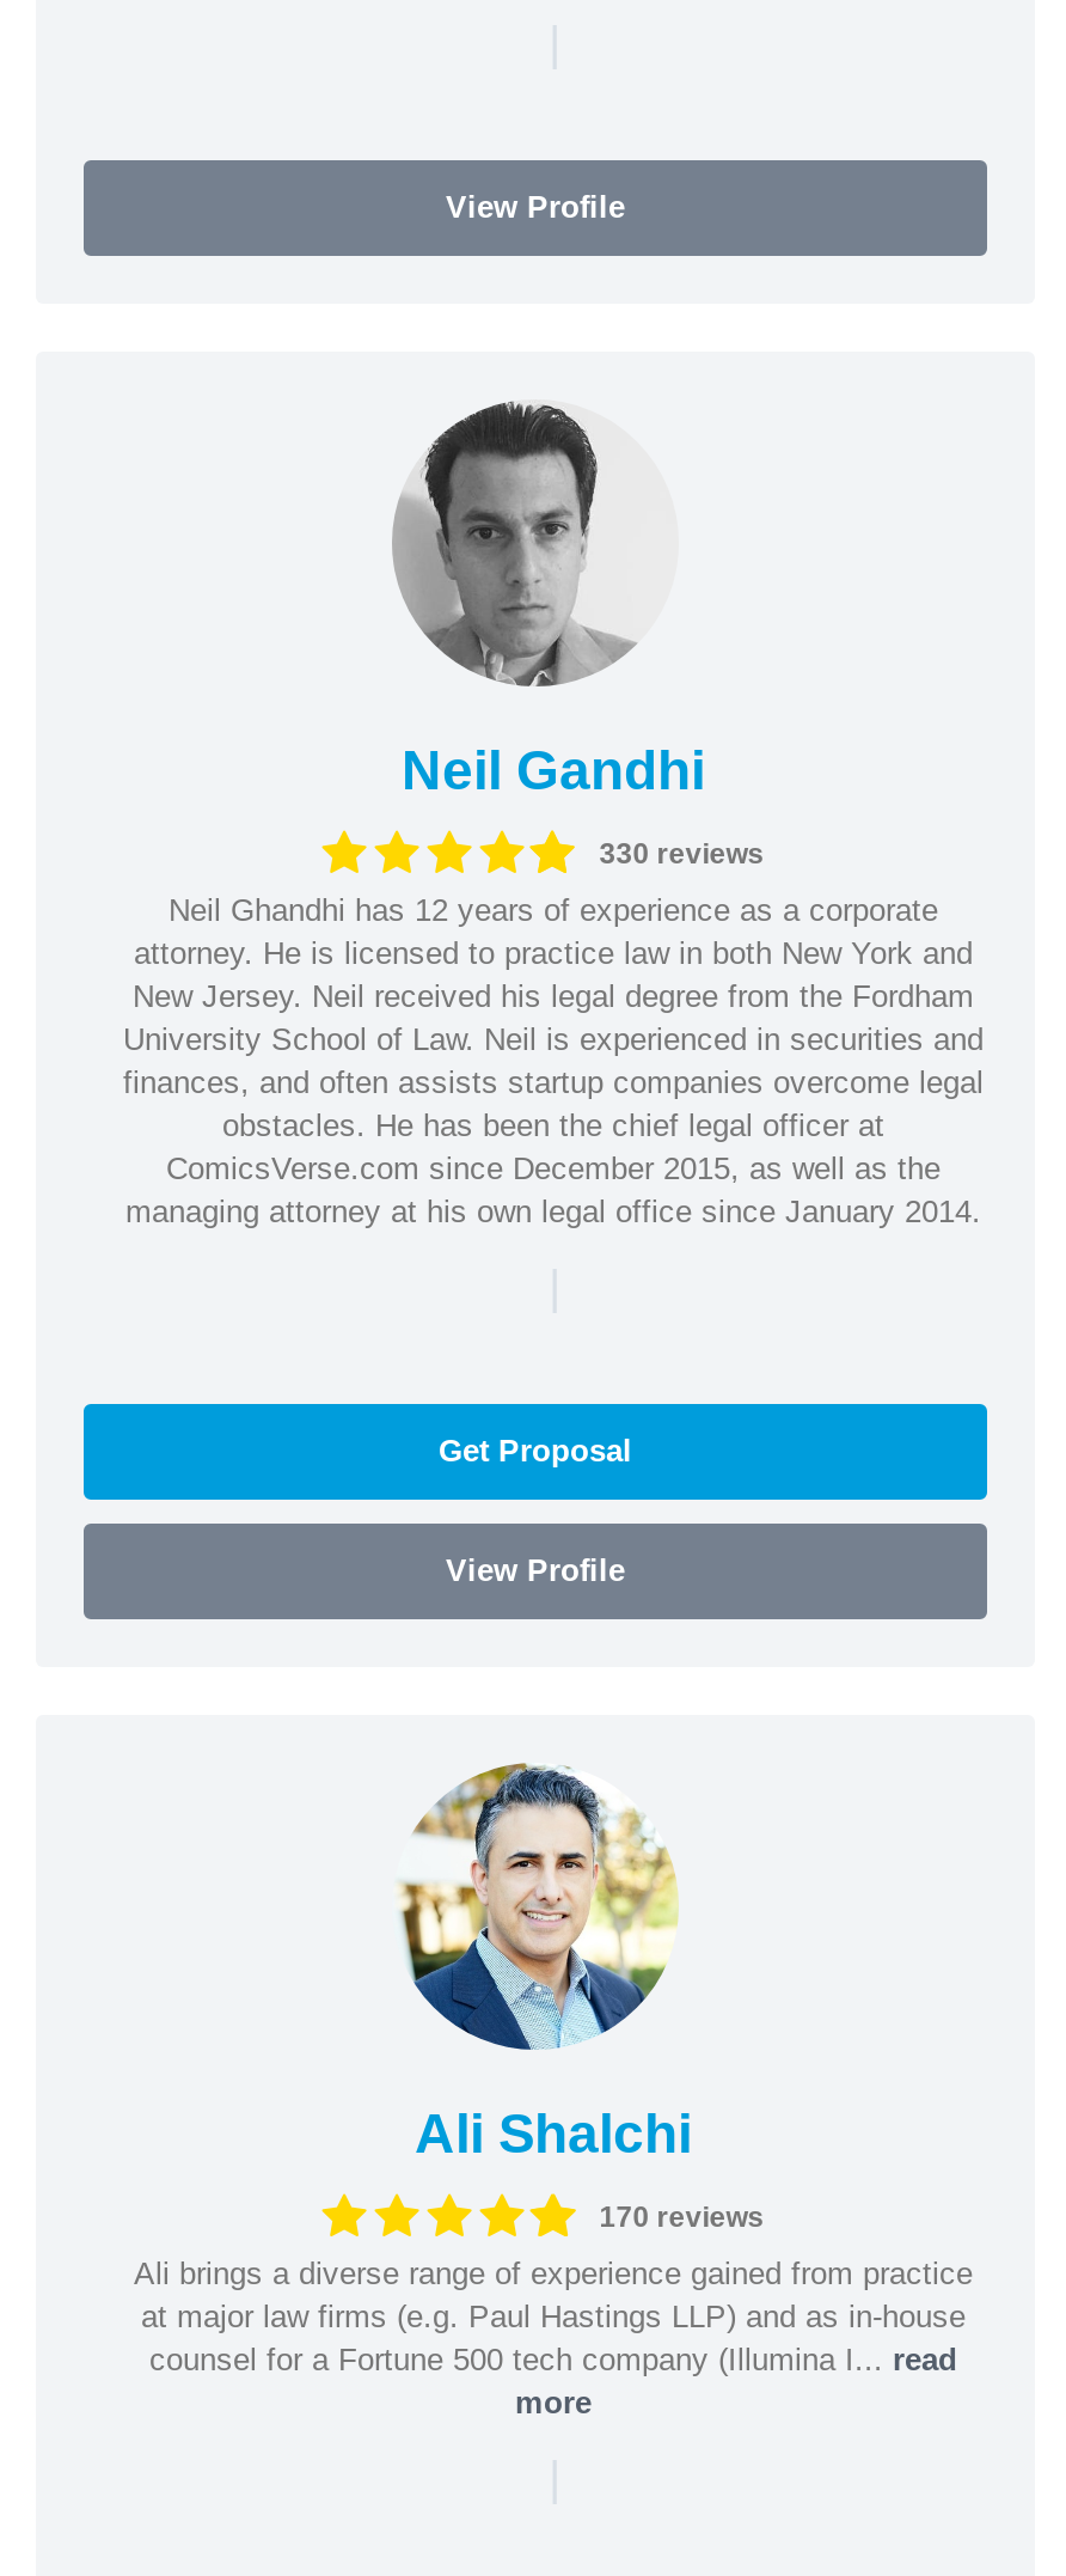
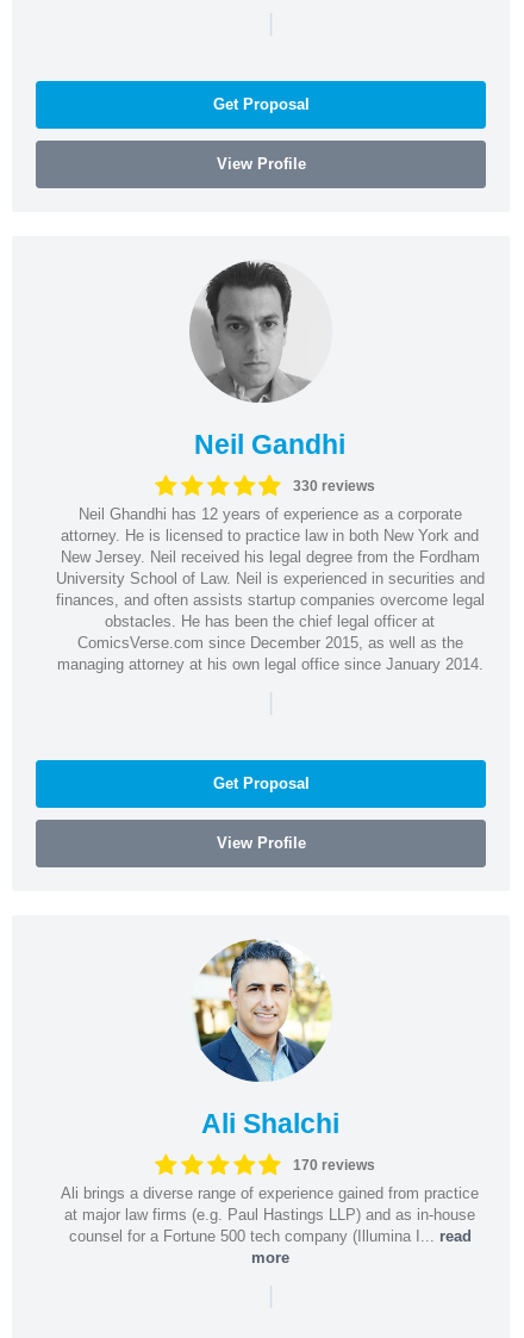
+ Get Proposal
